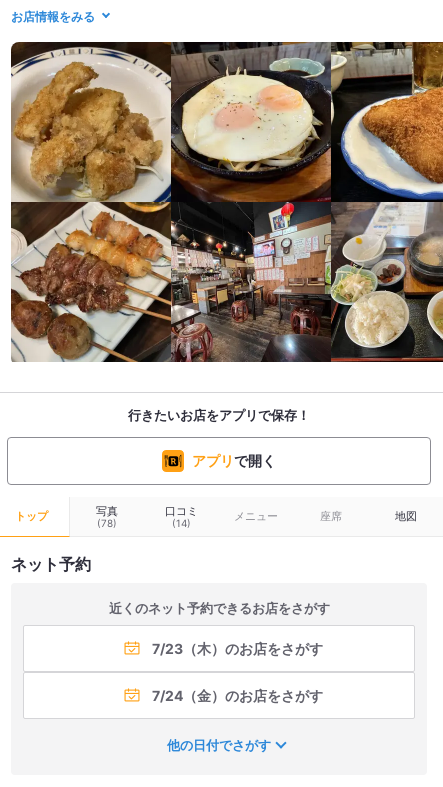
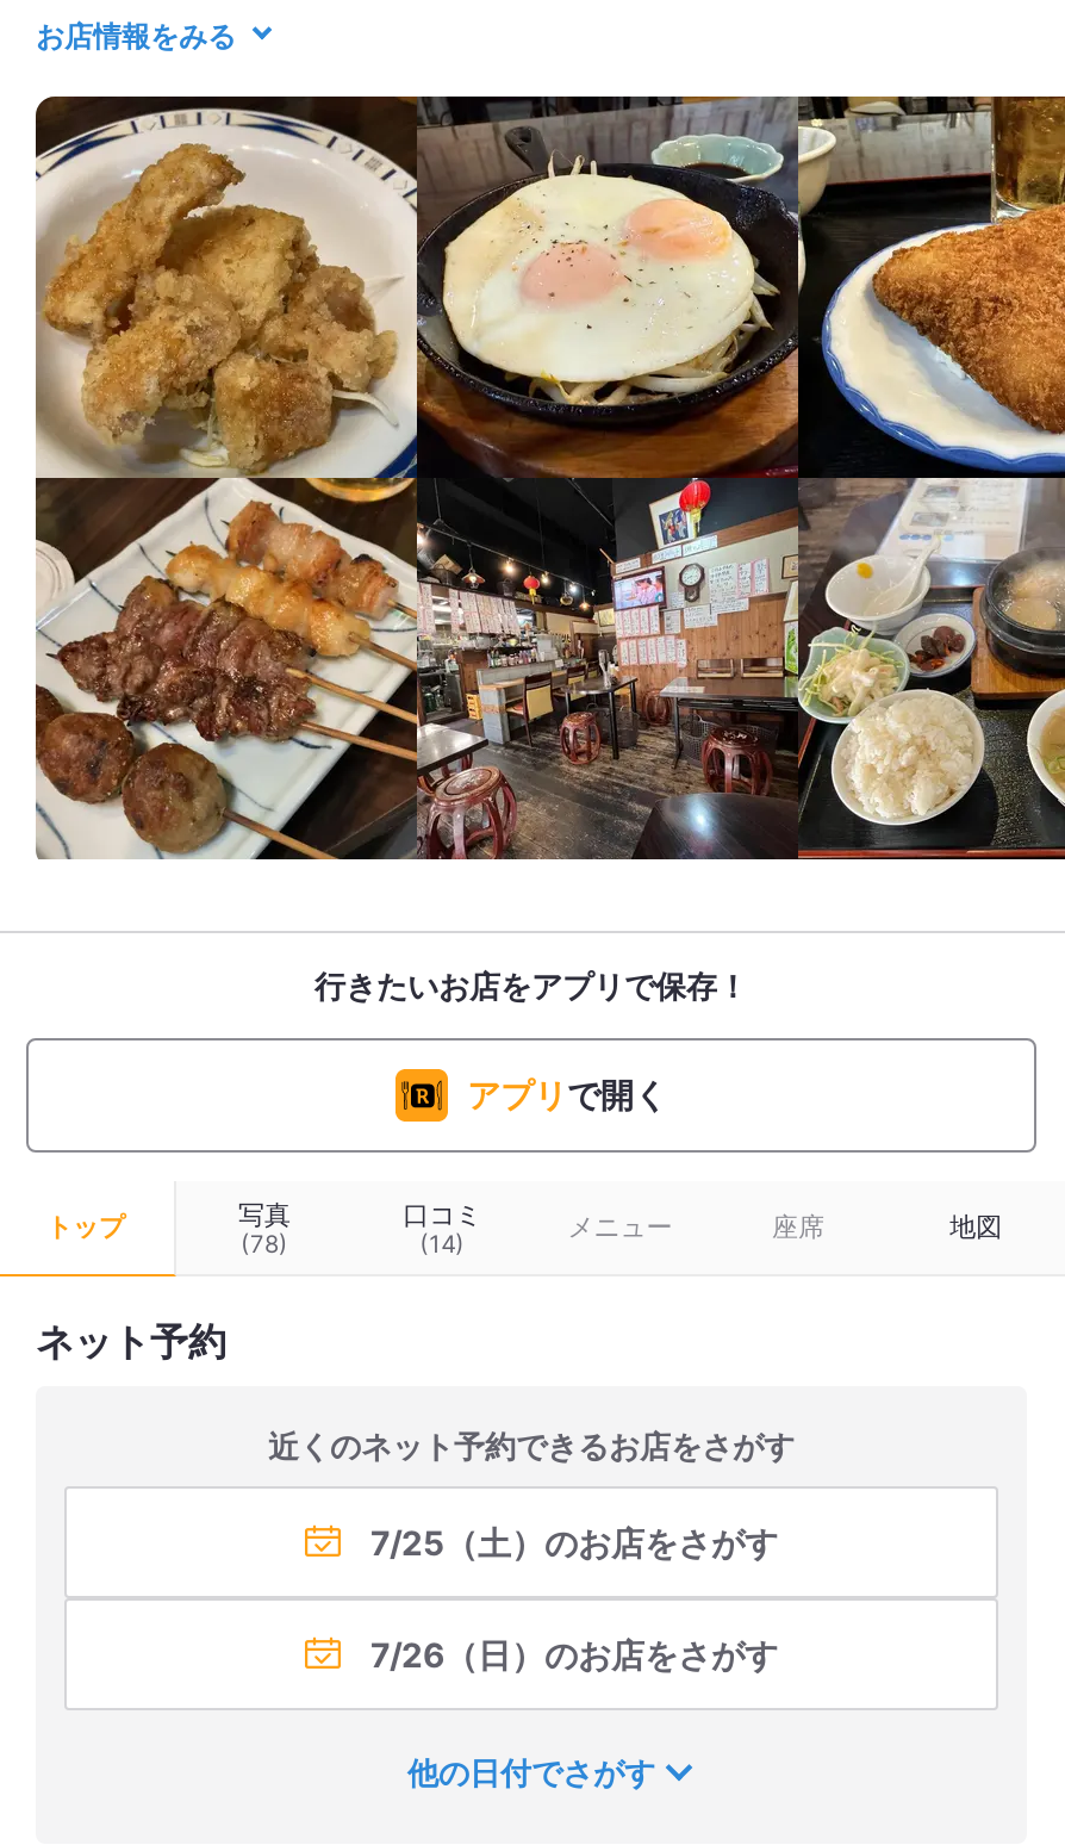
- 7/23（木）のお店をさがす
+ 7/25（土）のお店をさがす

- 7/24（金）のお店をさがす
+ 7/26（日）のお店をさがす
